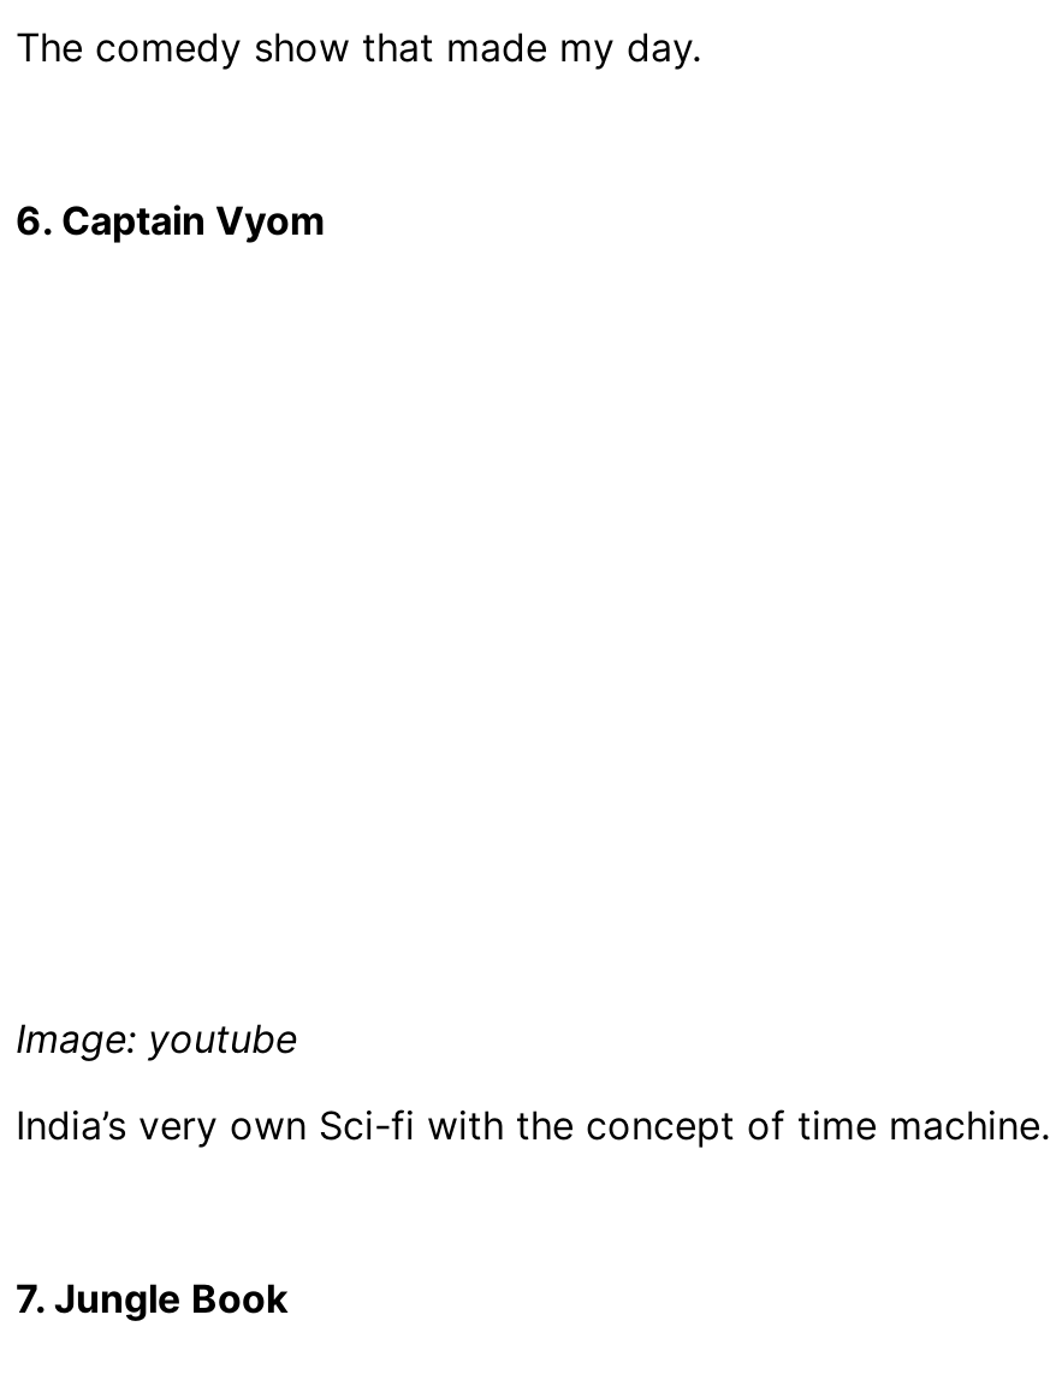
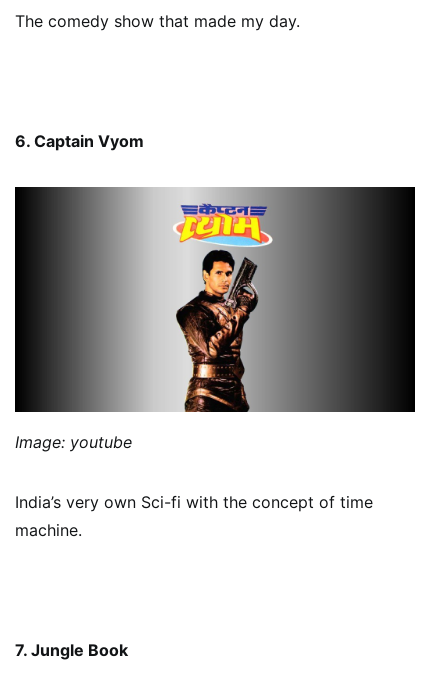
+ [image]
